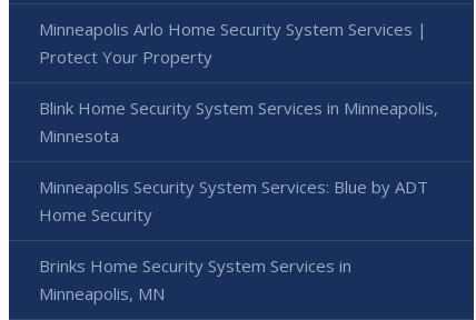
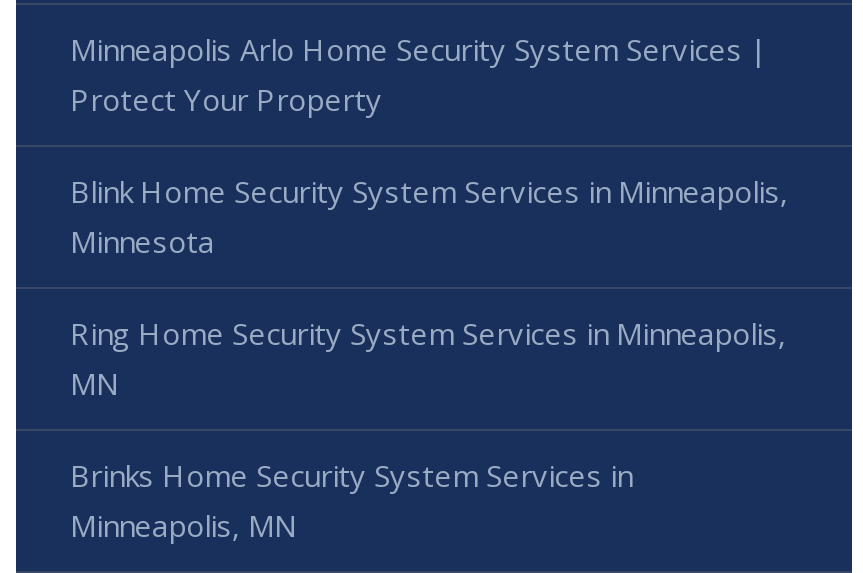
- Minneapolis Security System Services: Blue by ADT
- Home Security
+ Ring Home Security System Services in Minneapolis,
+ MN
